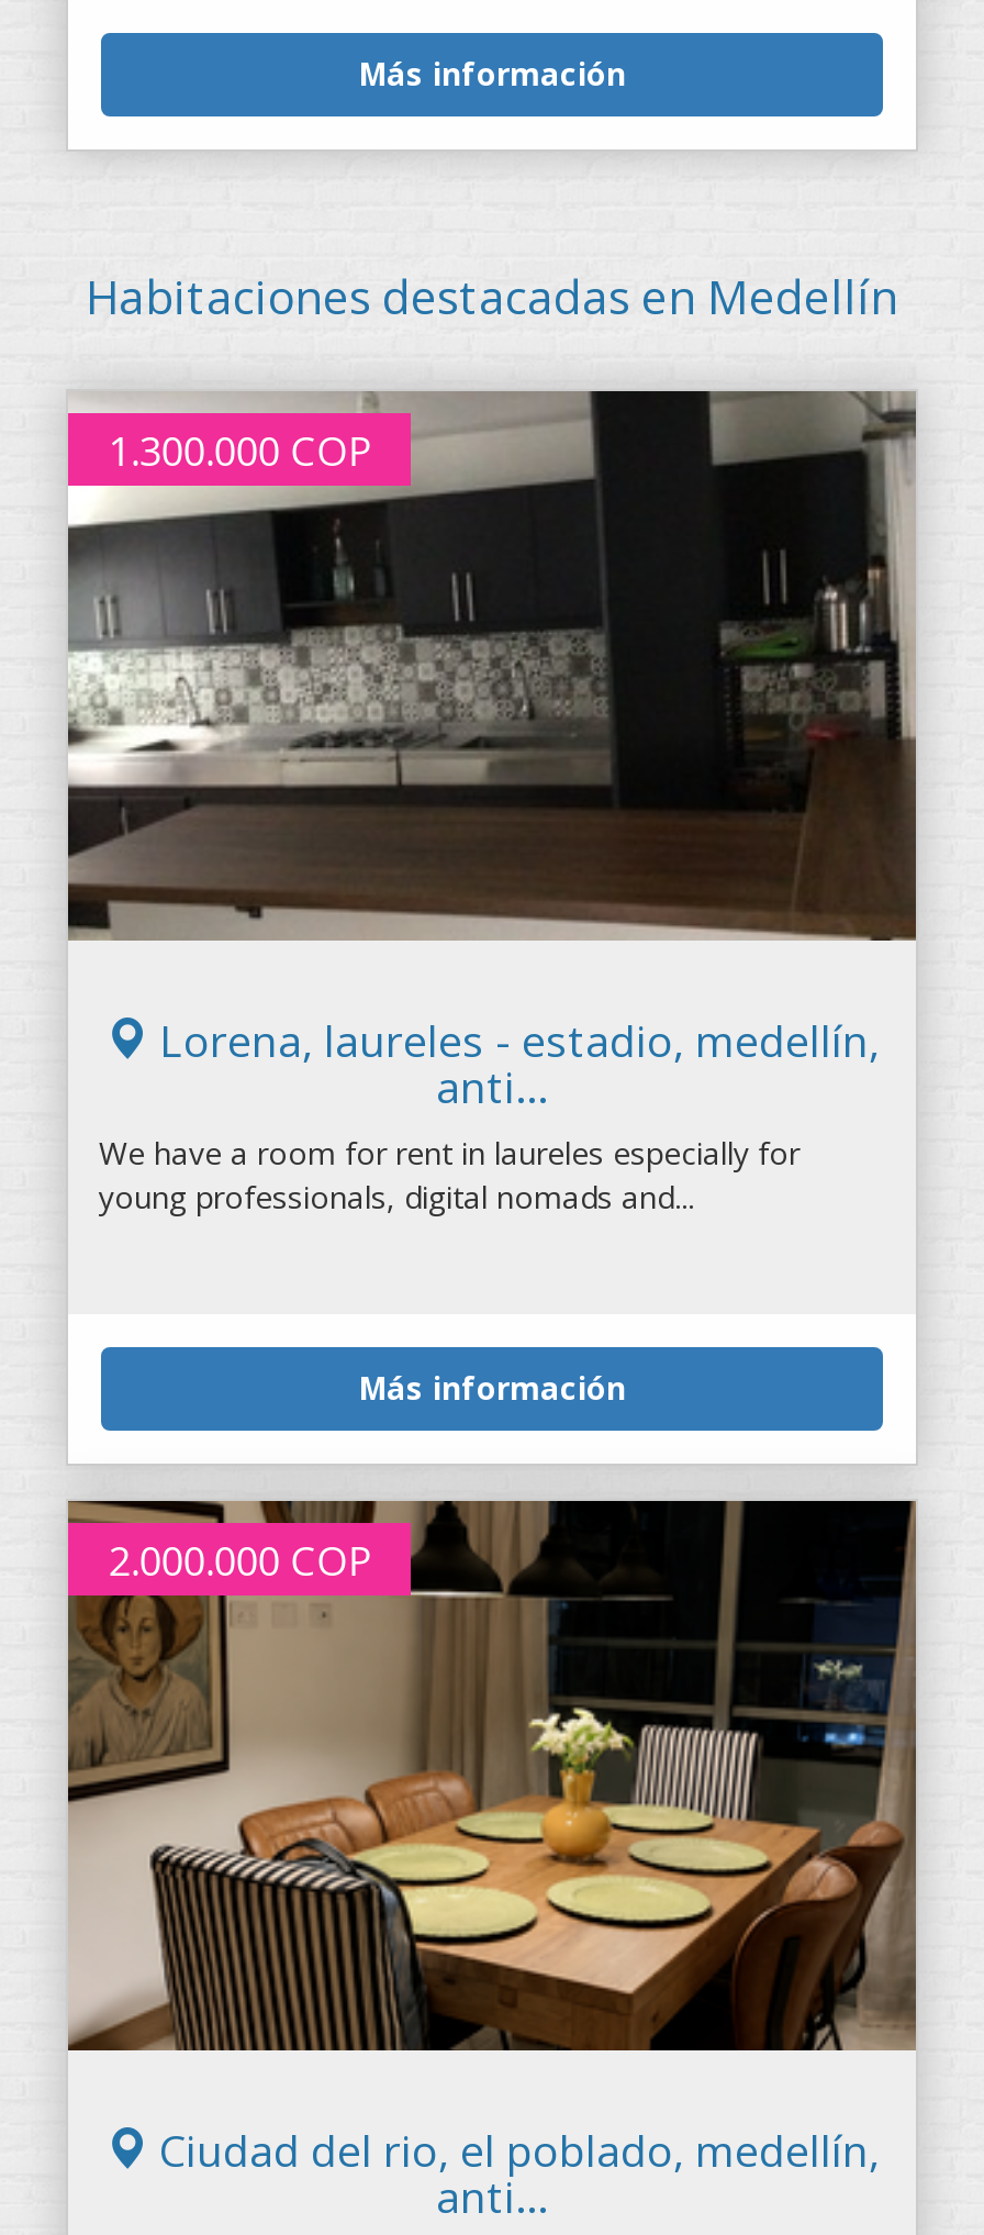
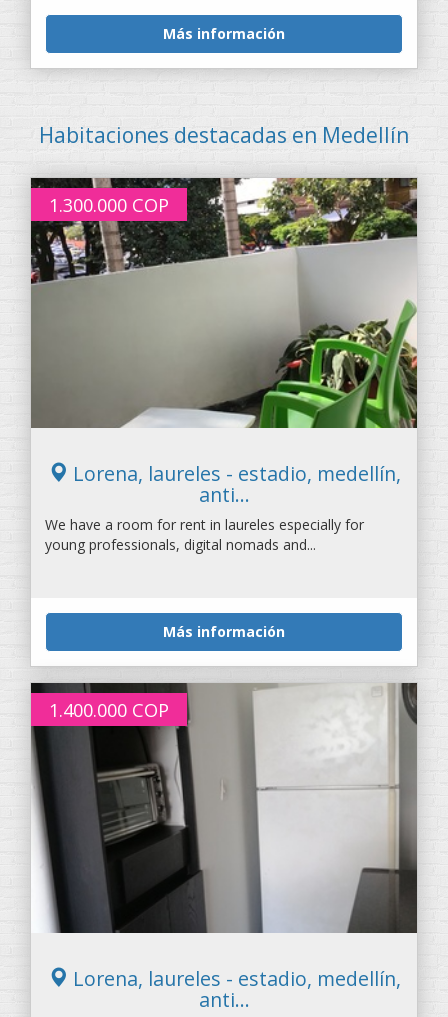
- [image]
+ [image]

- [image]
- 2.000.000 COP
+ [image]
+ 1.400.000 COP

- Ciudad del rio, el poblado, medellín,
+ Lorena, laureles - estadio, medellín,
